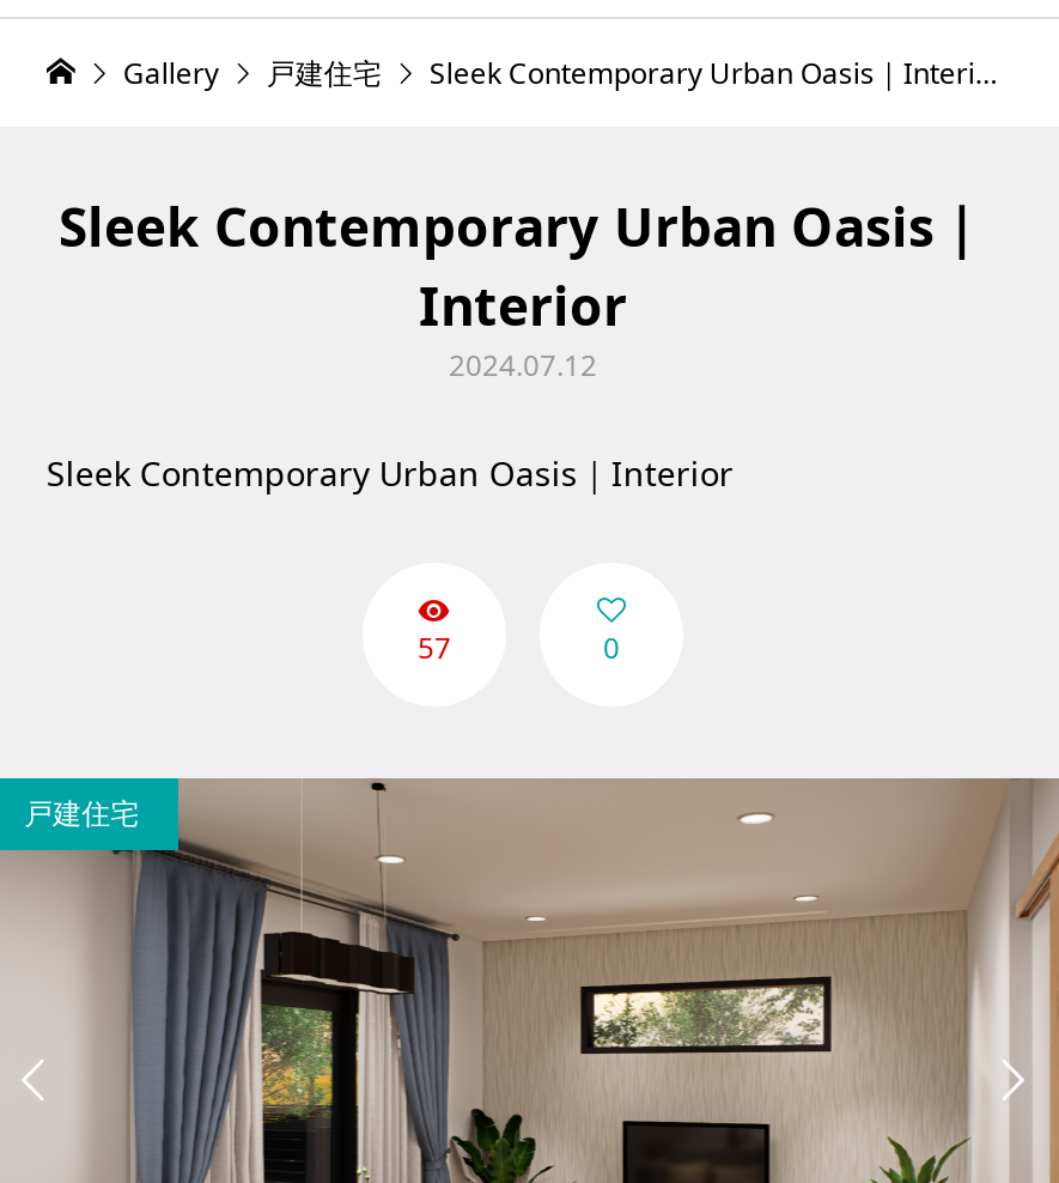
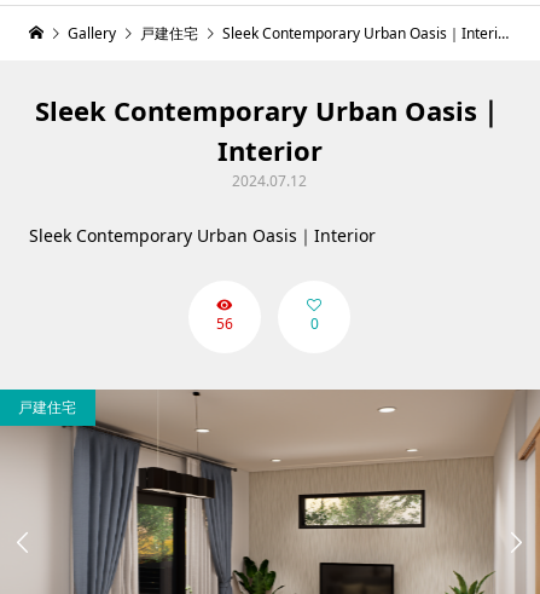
- 57
+ 56
